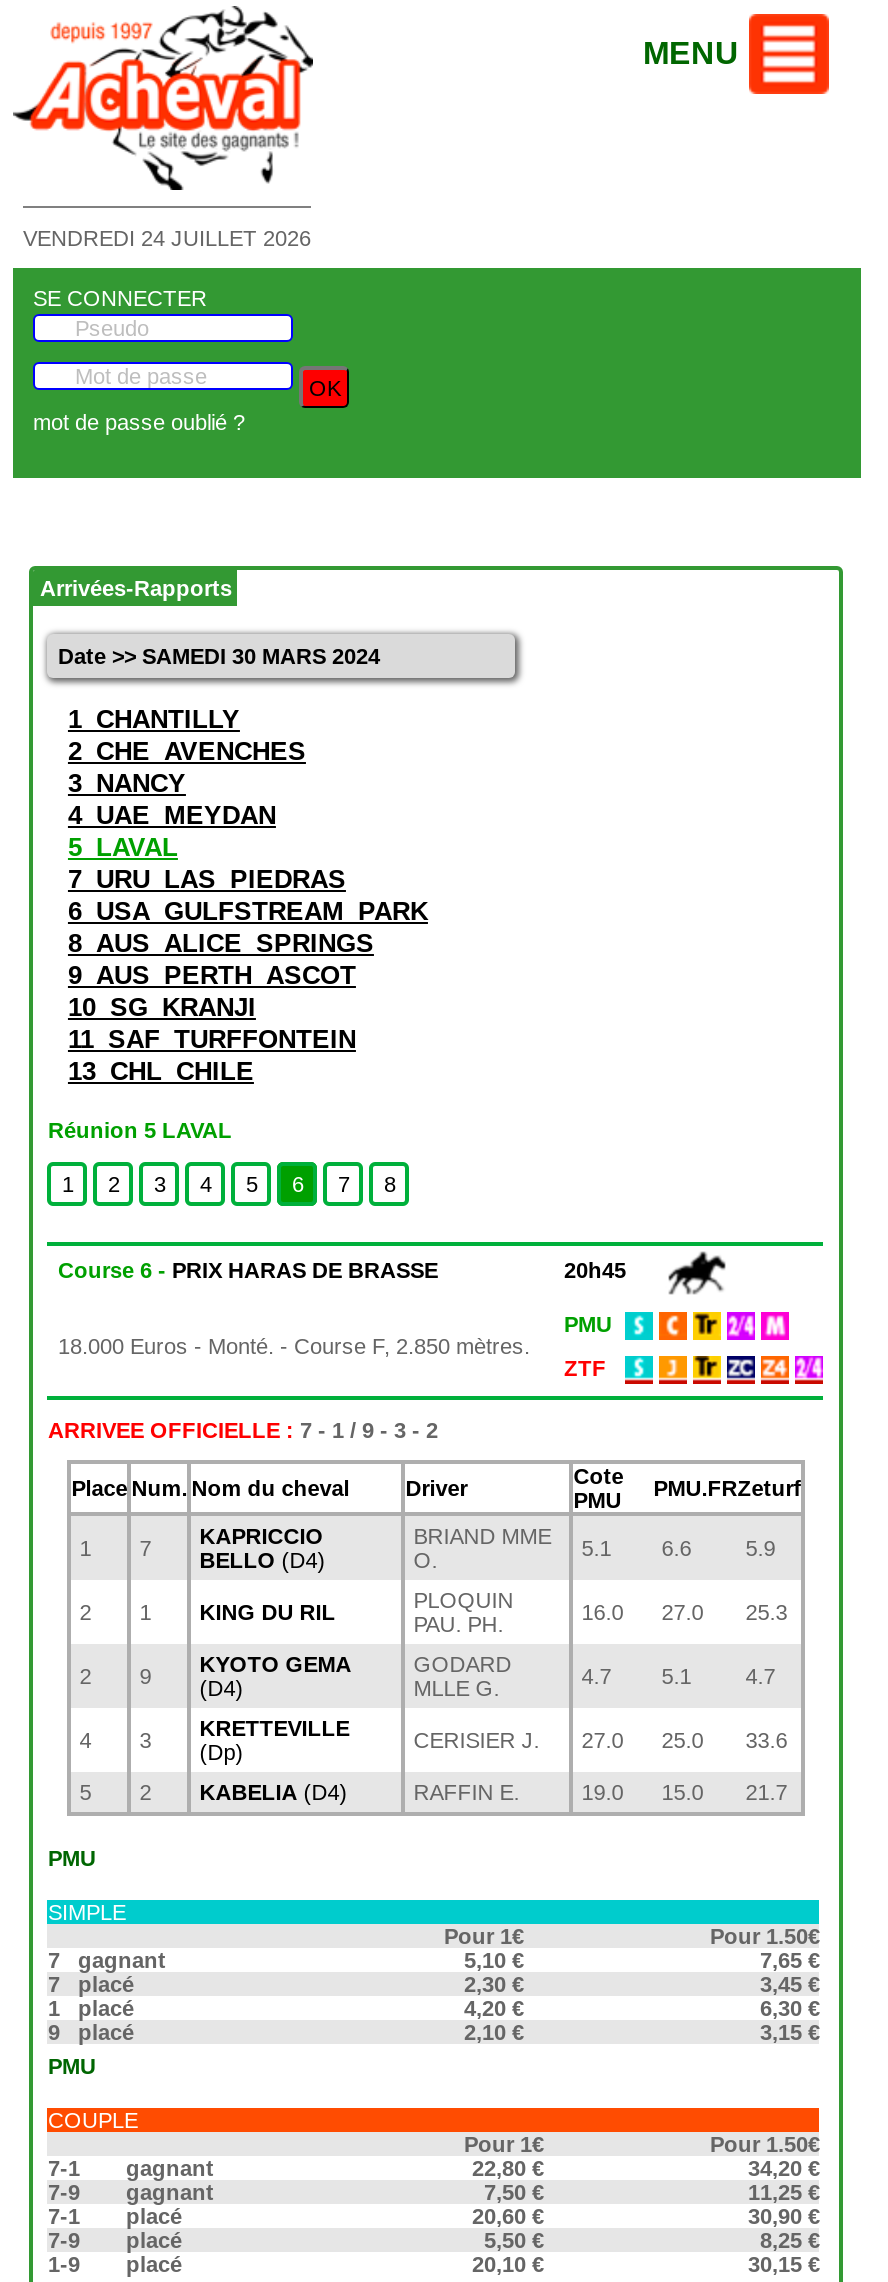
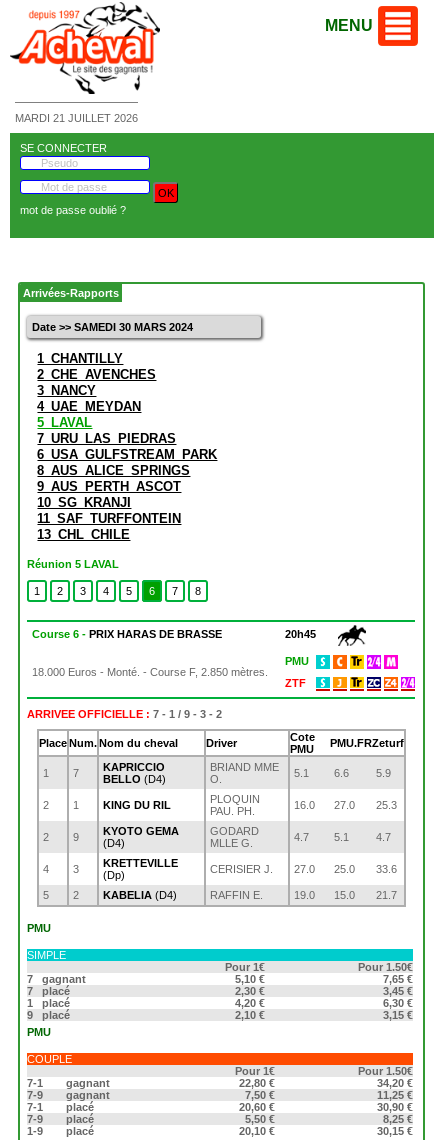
- VENDREDI 24 JUILLET 2026
+ MARDI 21 JUILLET 2026
